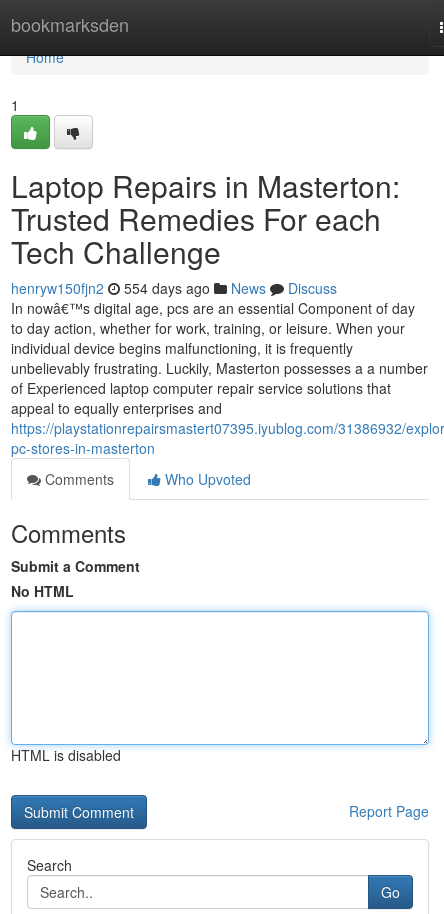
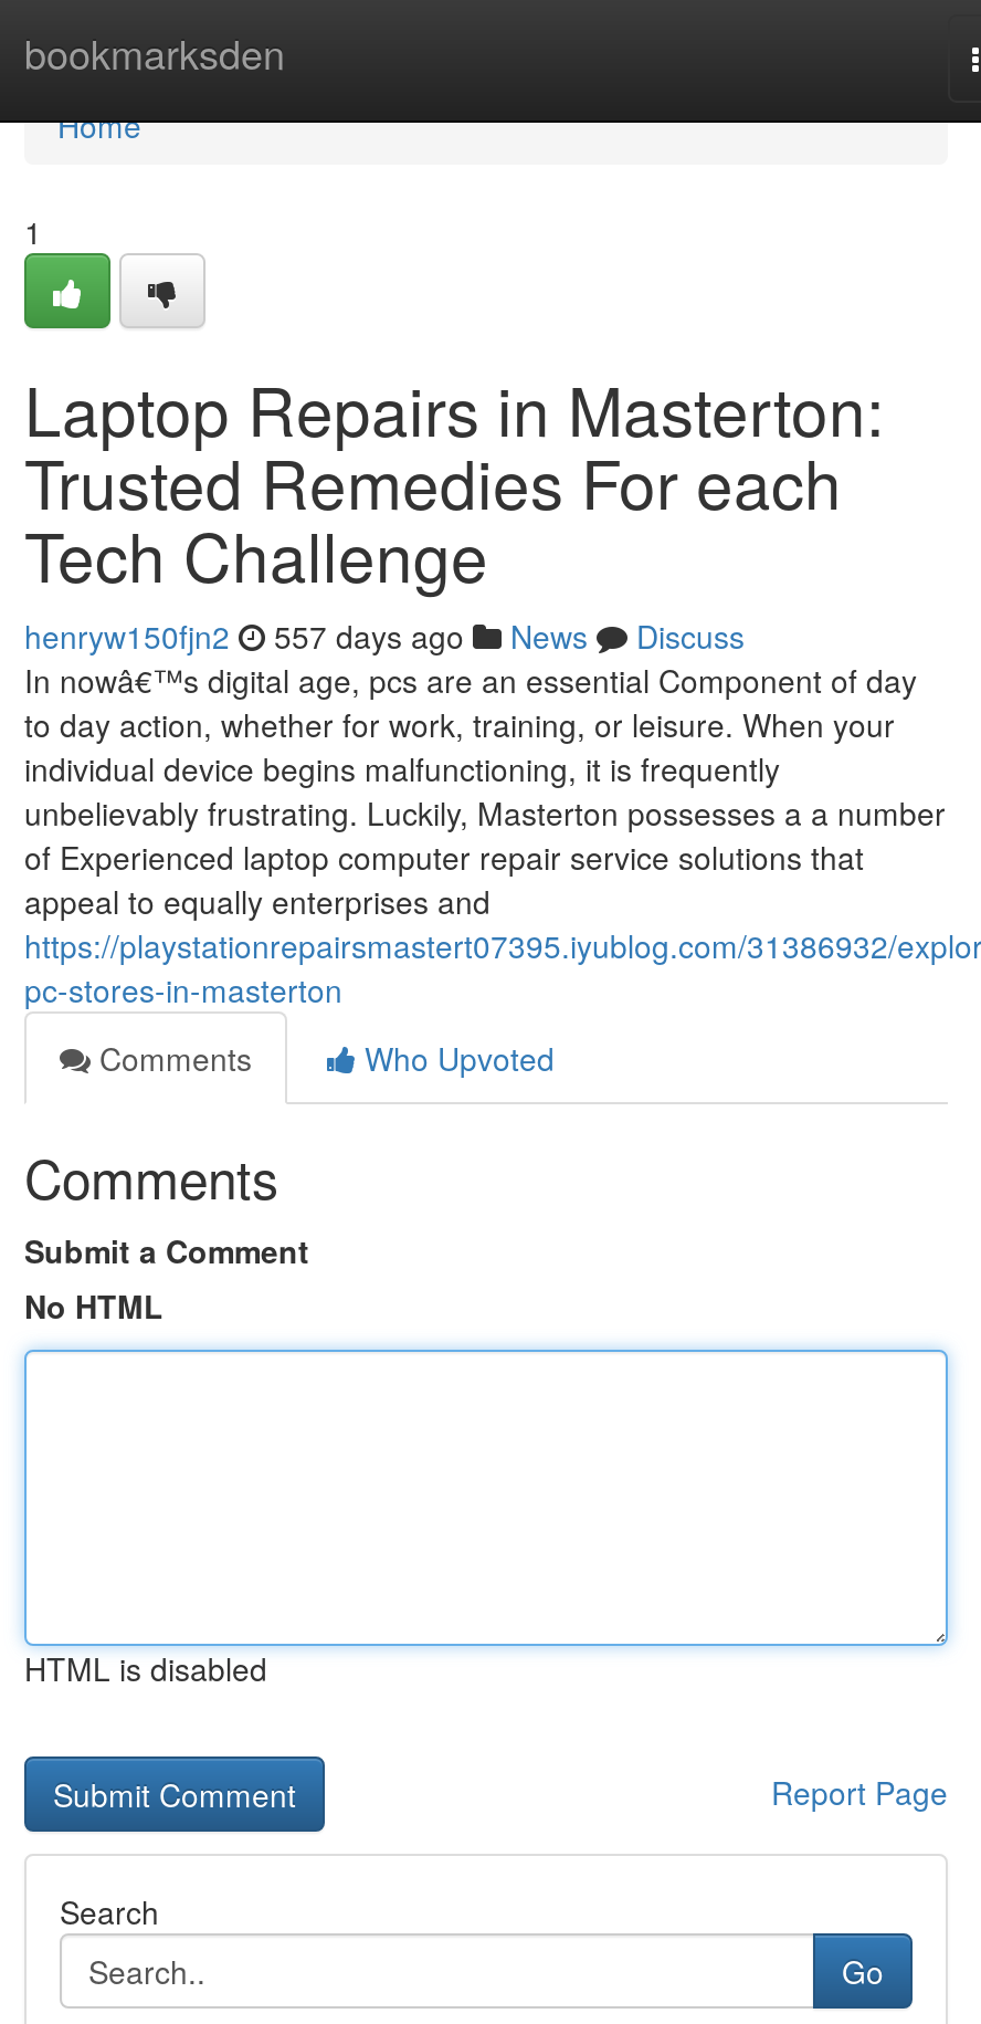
- henryw150fjn2 554 days ago News Discuss
+ henryw150fjn2 557 days ago News Discuss
